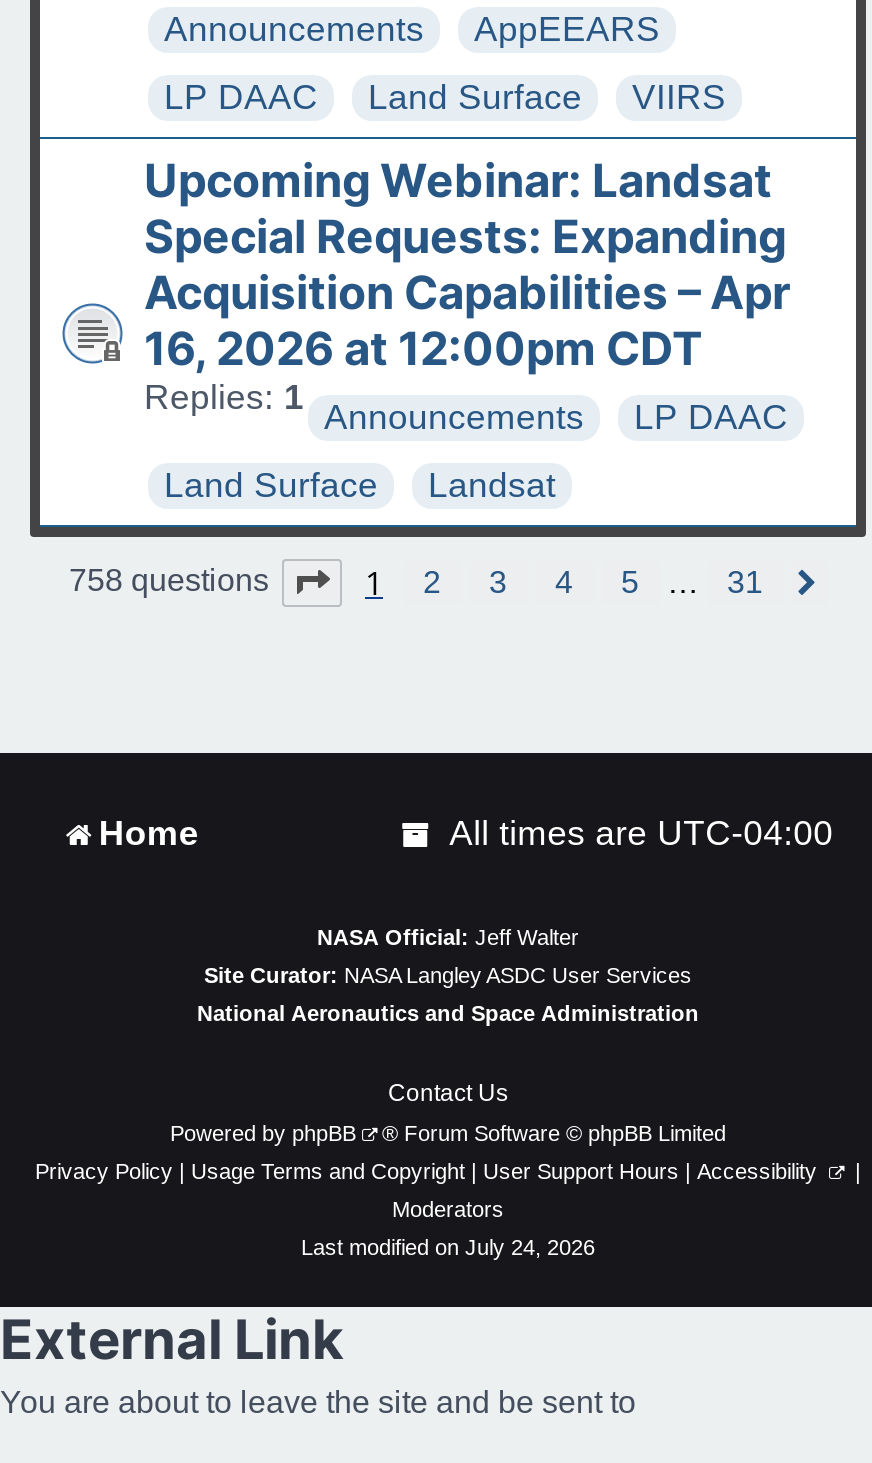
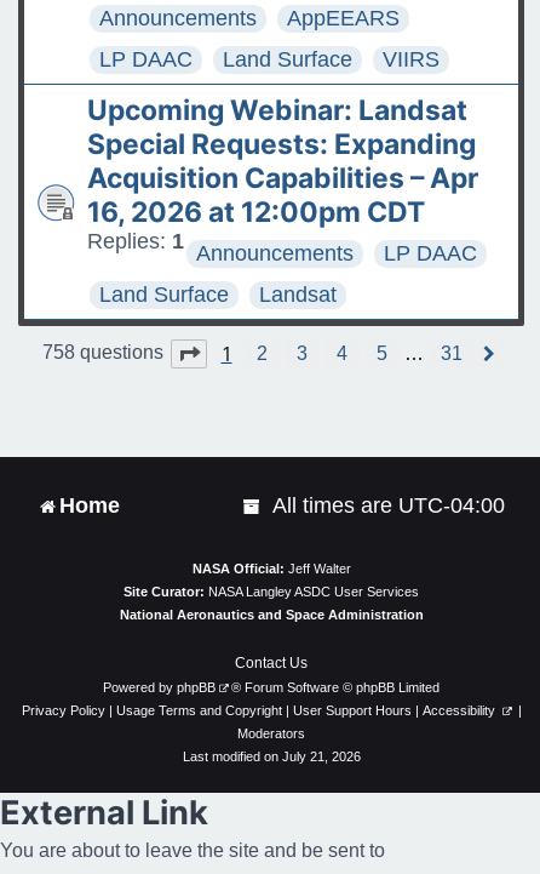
- Last modified on July 24, 2026
+ Last modified on July 21, 2026
